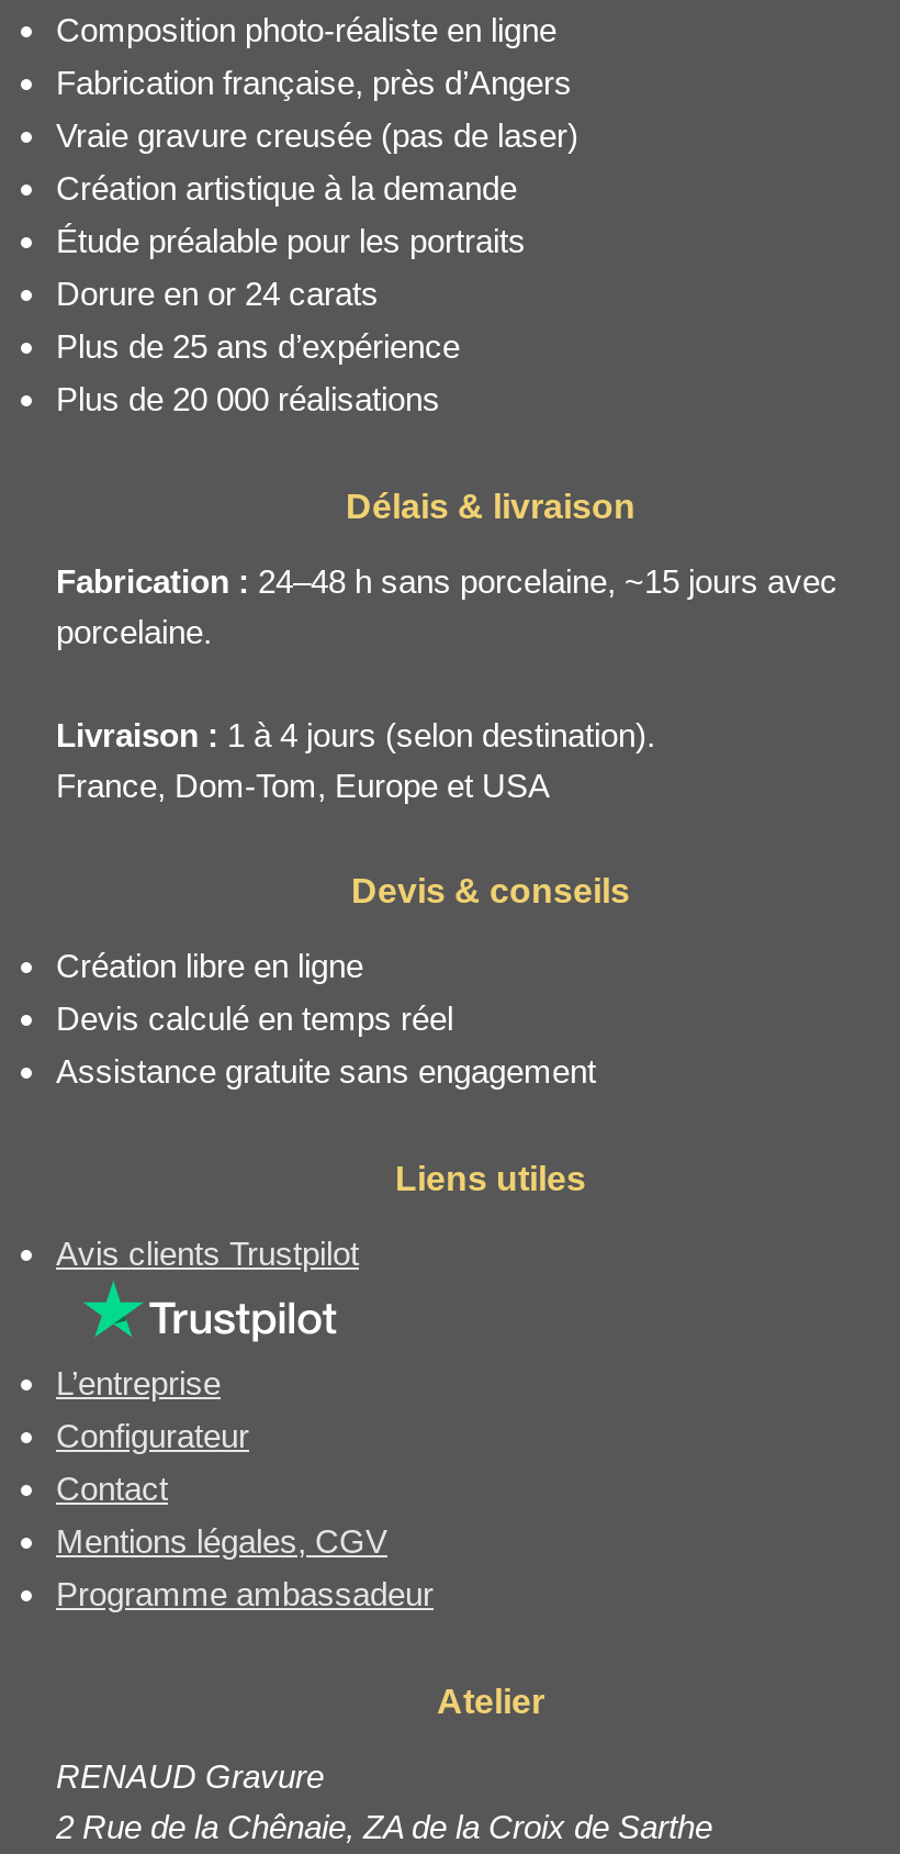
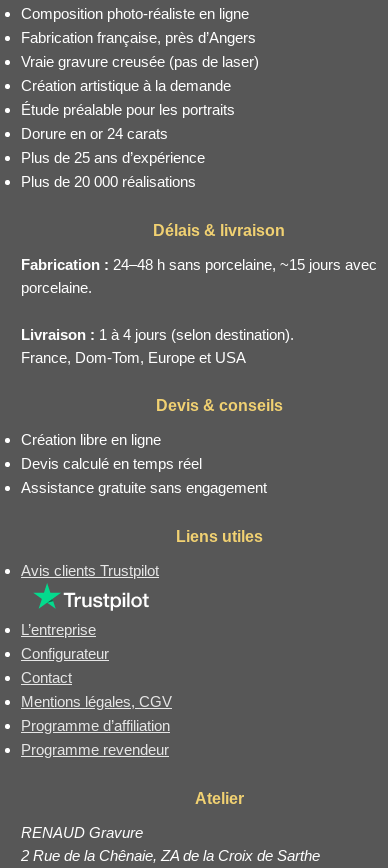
- Programme ambassadeur
+ Programme d’affiliation
+ Programme revendeur
